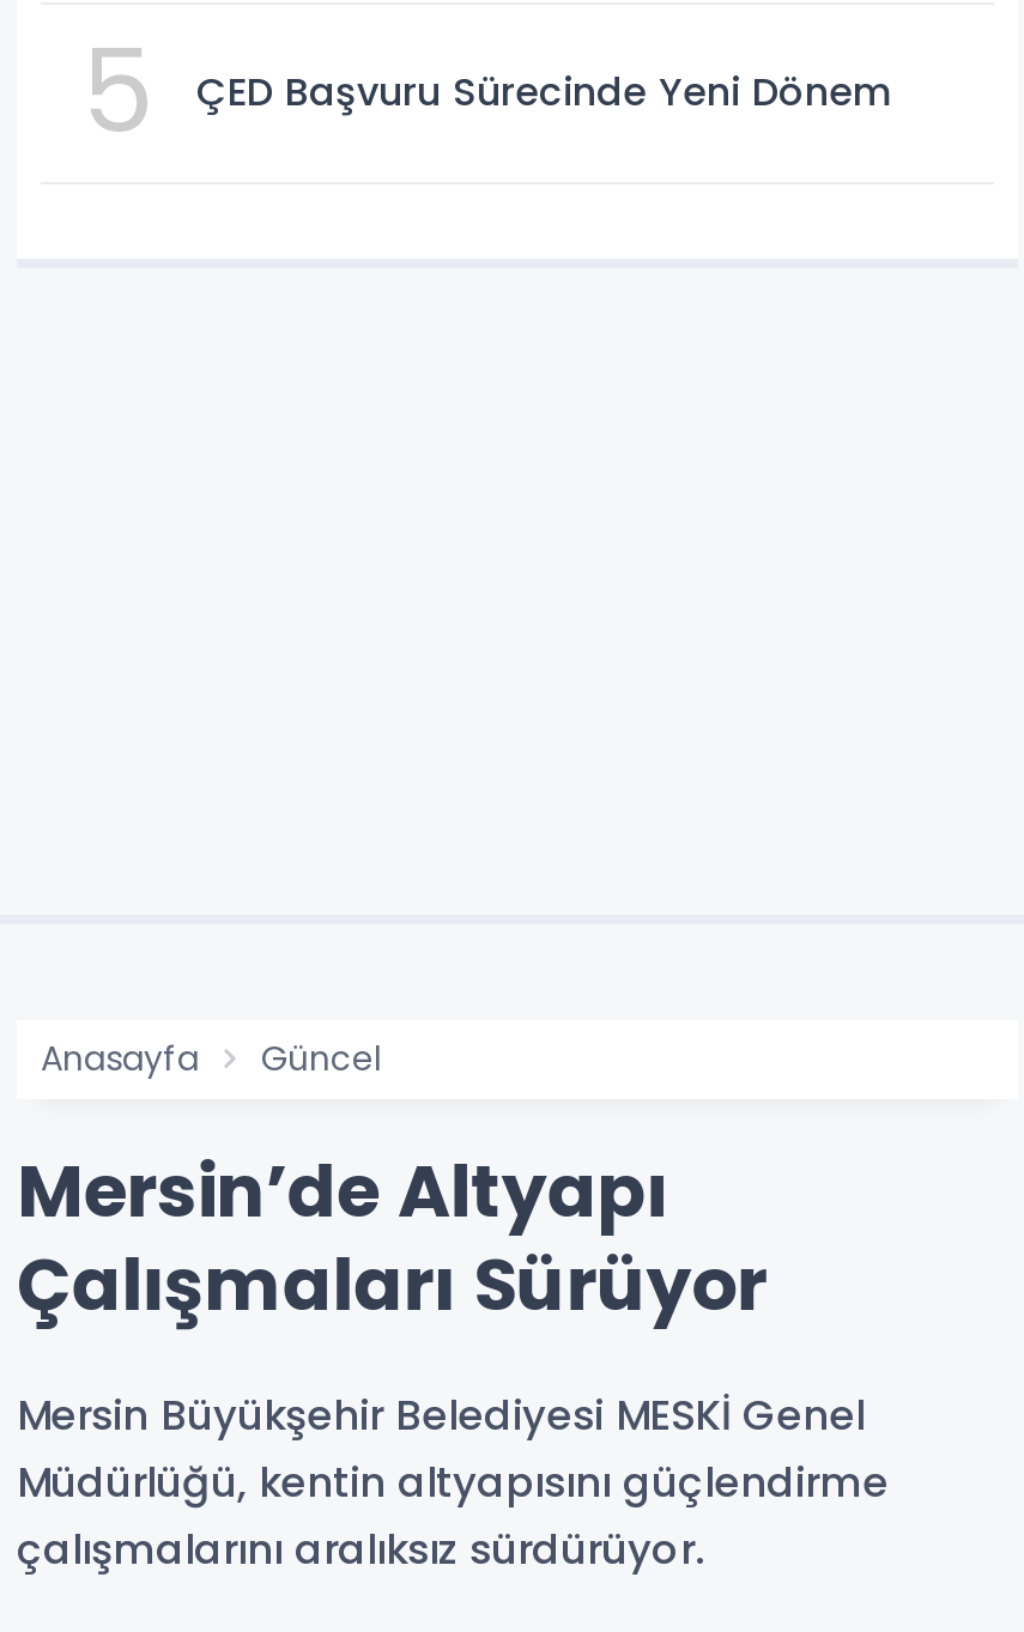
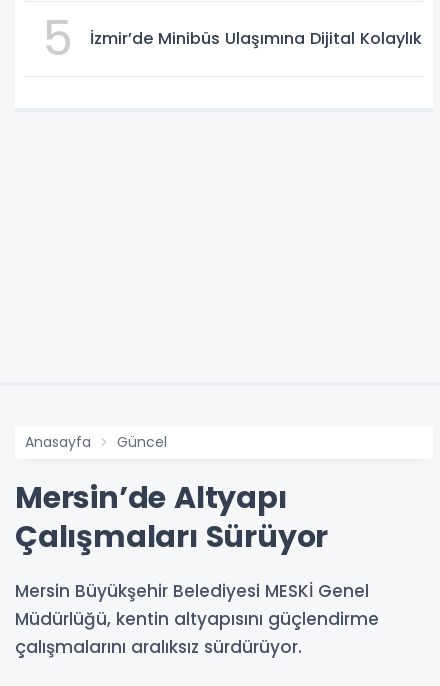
- ÇED Başvuru Sürecinde Yeni Dönem
+ İzmir’de Minibüs Ulaşımına Dijital Kolaylık
